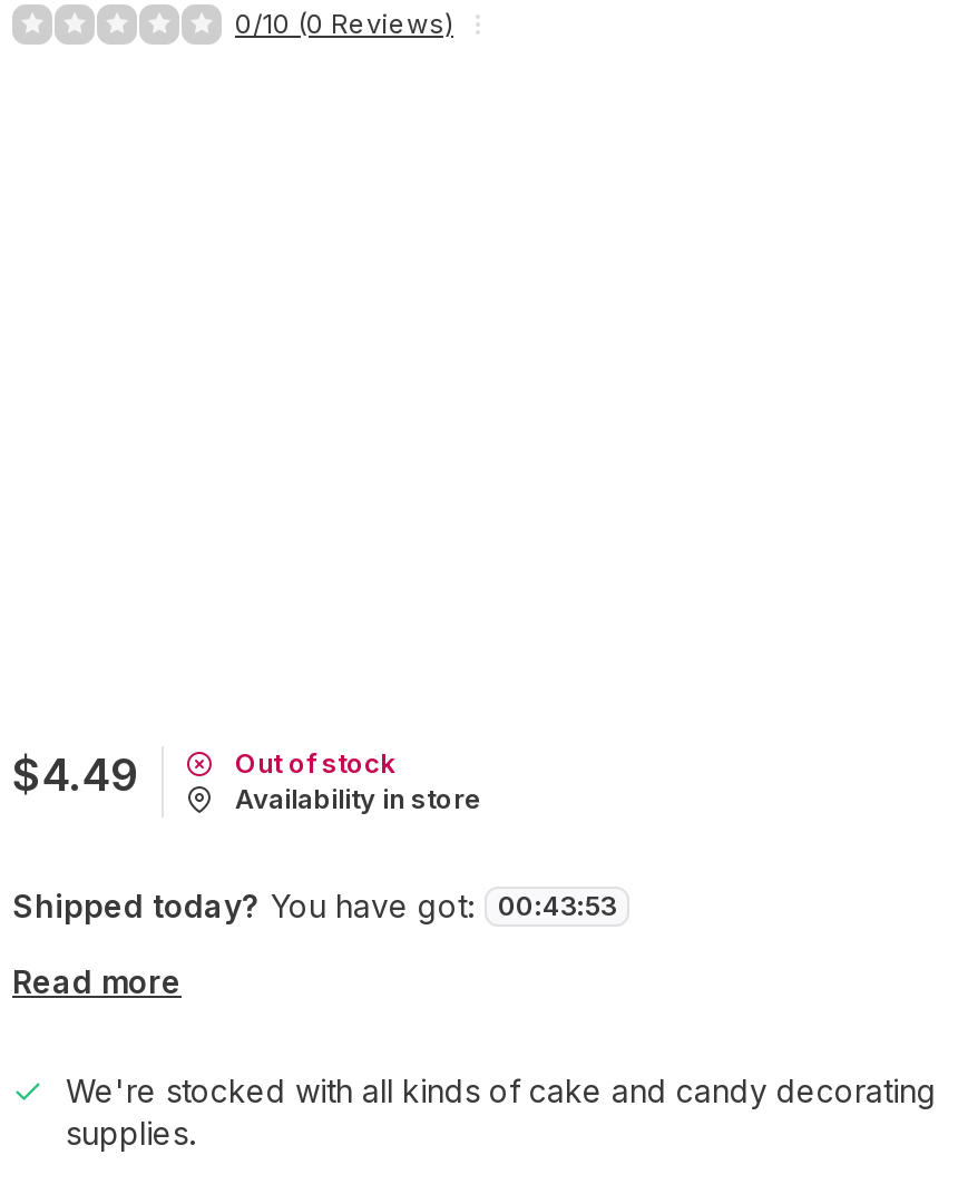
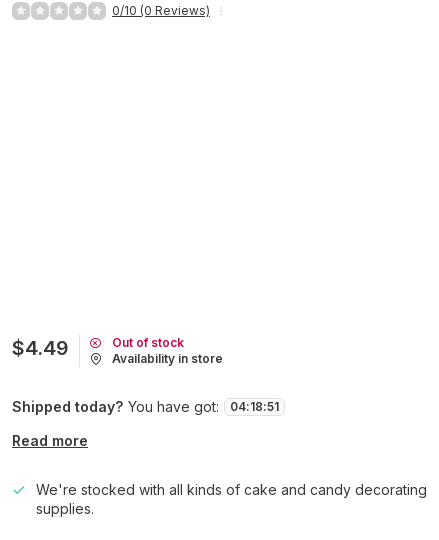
- Shipped today? You have got: 00:43:53
+ Shipped today? You have got: 04:18:51
